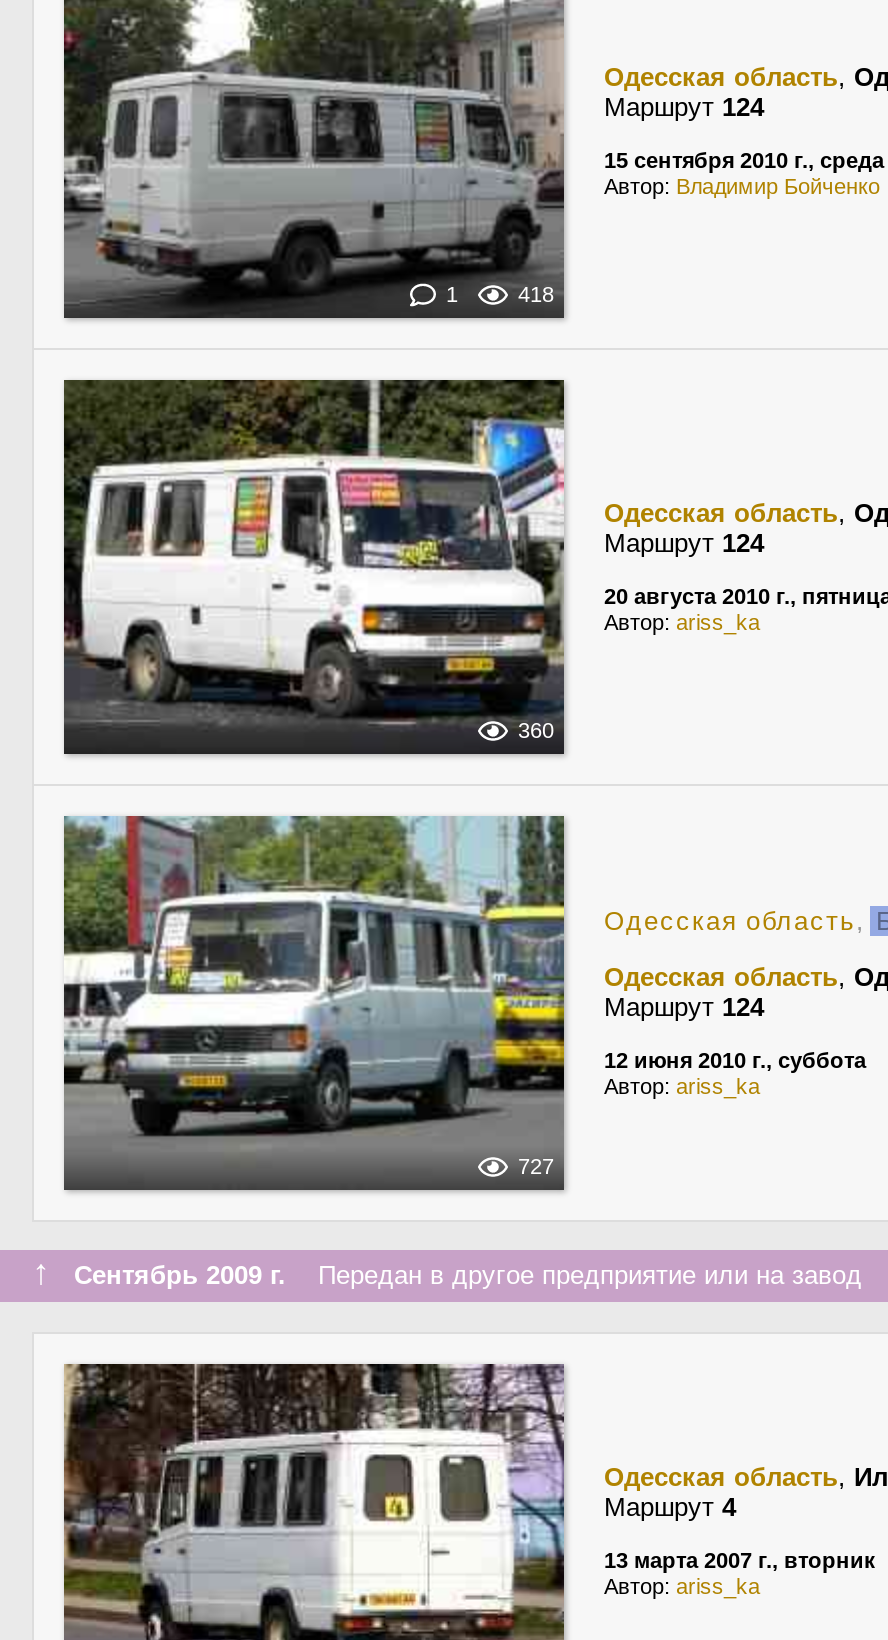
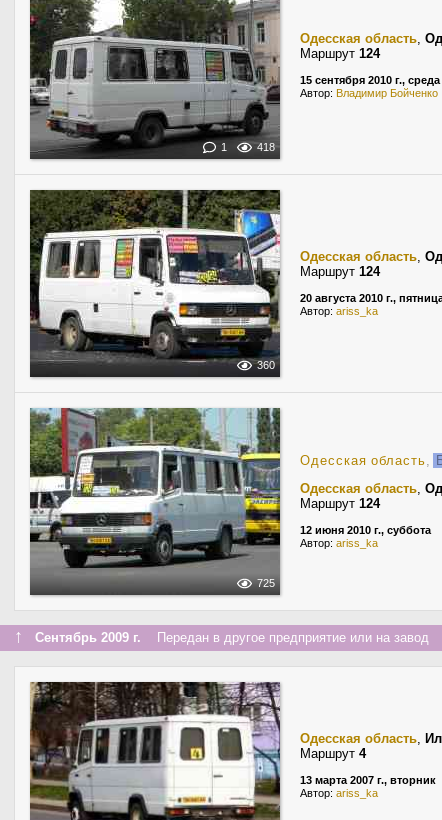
- 727
+ 725
